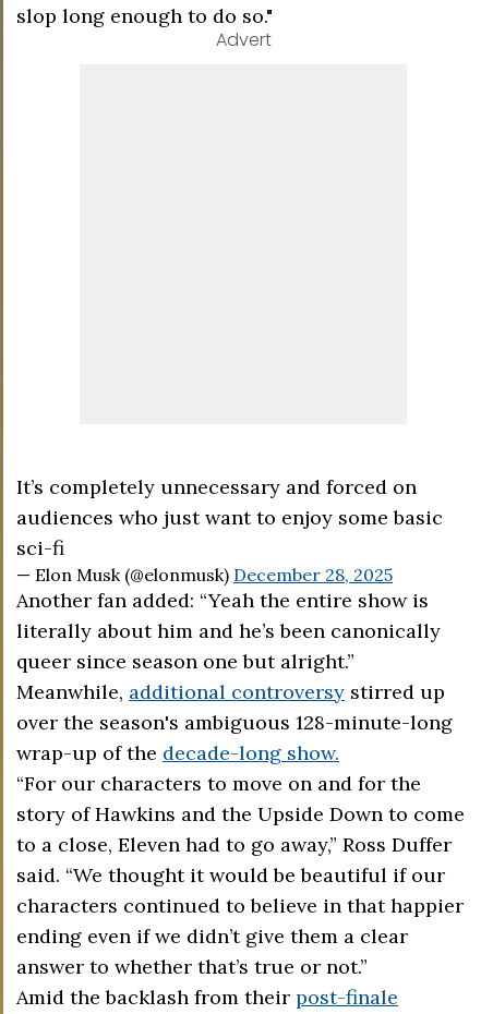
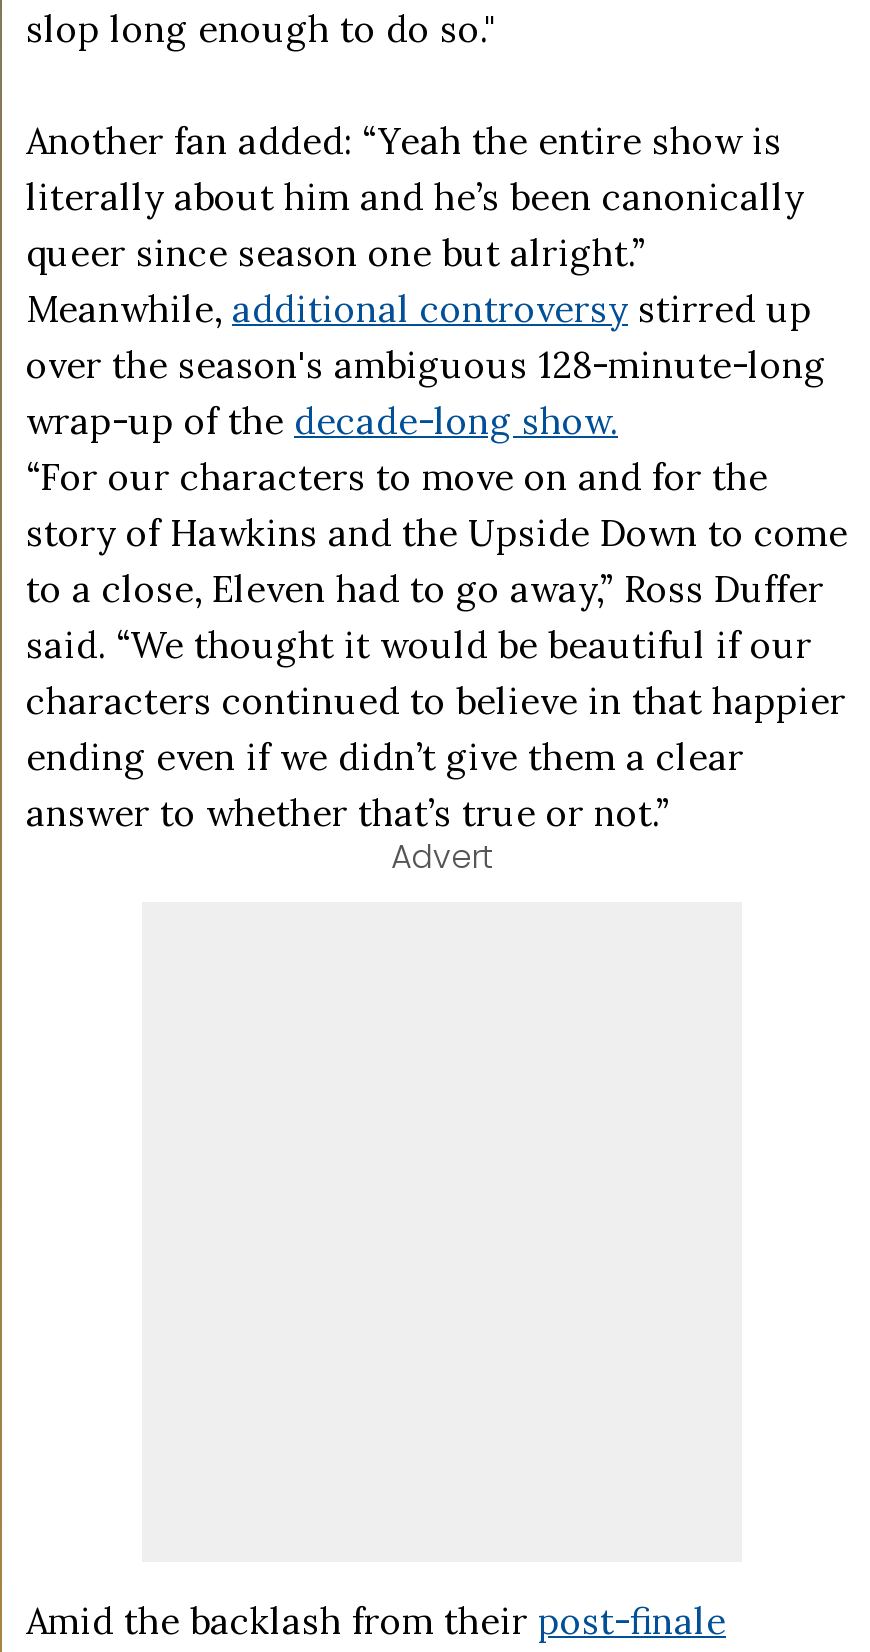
moved down: Advert

- It’s completely unnecessary and forced on
- audiences who just want to enjoy some basic
- sci-fi
- — Elon Musk (@elonmusk) December 28, 2025

moved up: Another fan added: “Yeah the entire show is | literally about him and he’s been canonically | queer since season one but alright.” | ... | ending even if we didn’t give them a clear | answer to whether that’s true or not.”
